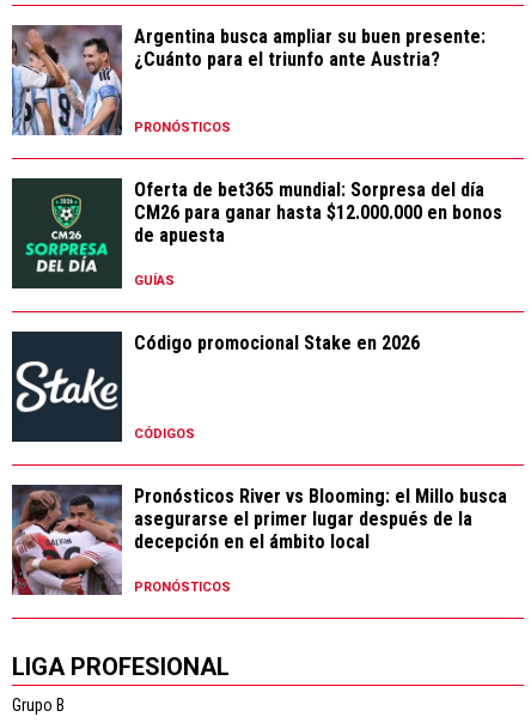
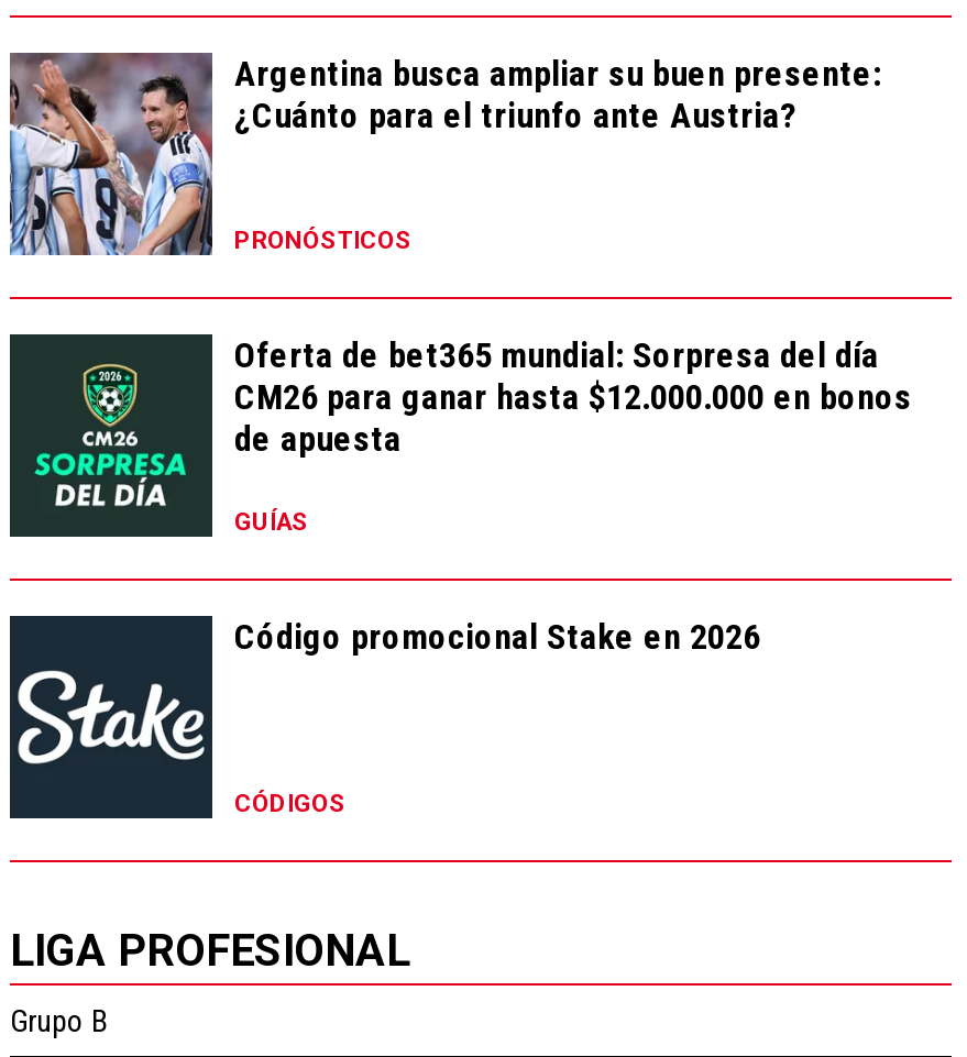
- [image]
- Pronósticos River vs Blooming: el Millo busca
- asegurarse el primer lugar después de la
- decepción en el ámbito local
- PRONÓSTICOS
